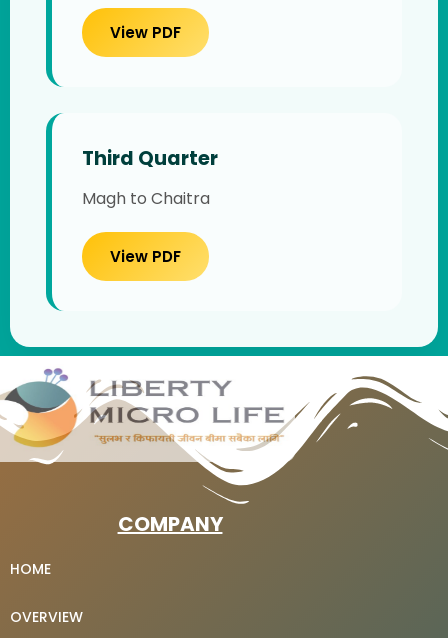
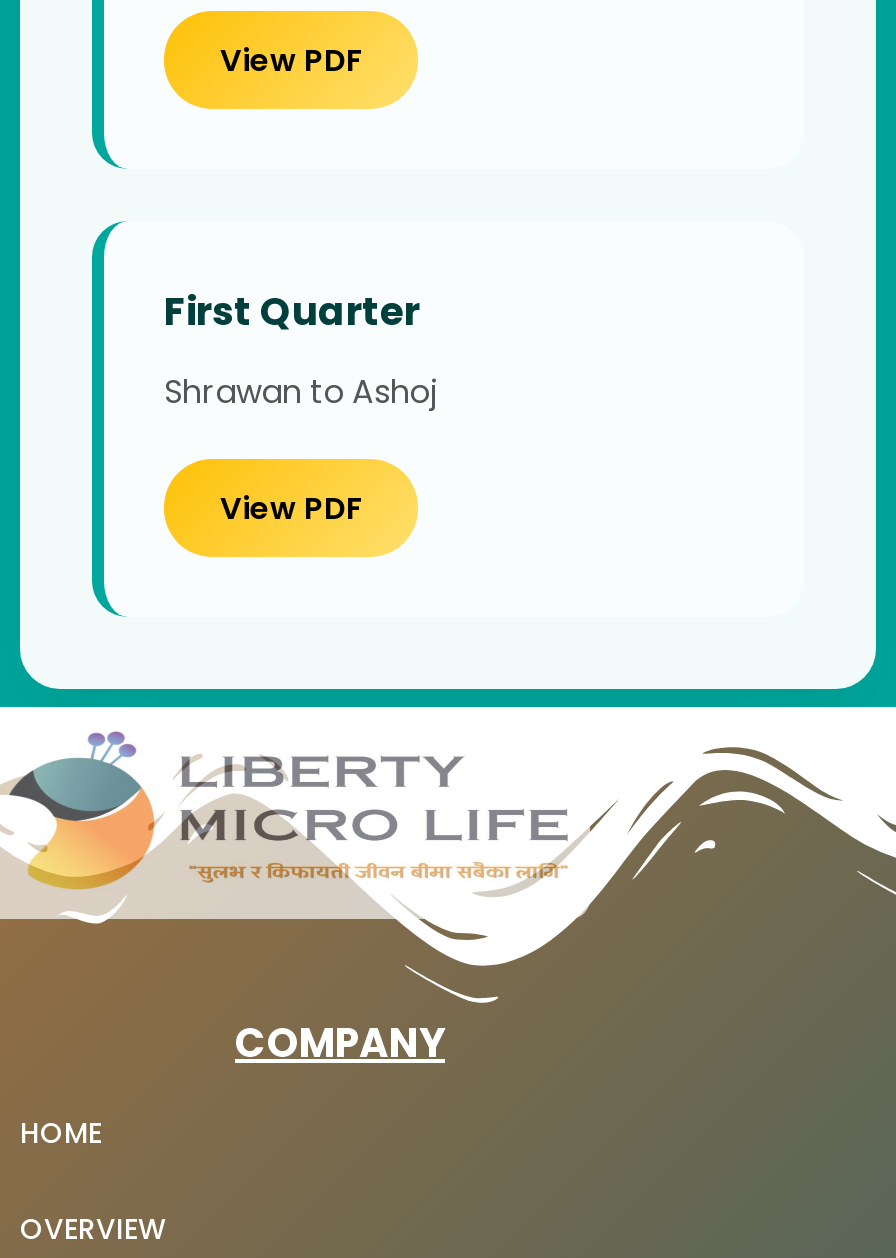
- Third Quarter
+ First Quarter

- Magh to Chaitra
+ Shrawan to Ashoj
